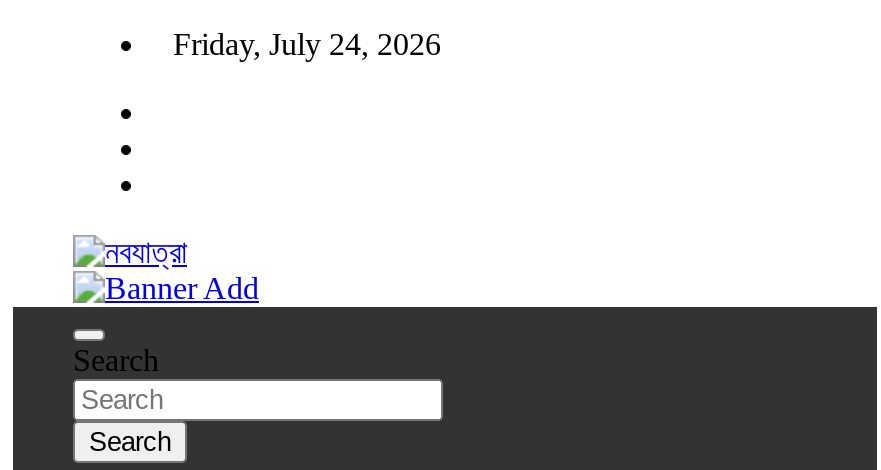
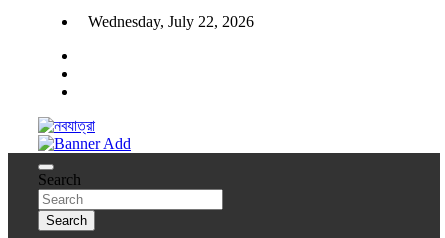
- Friday, July 24, 2026
+ Wednesday, July 22, 2026
